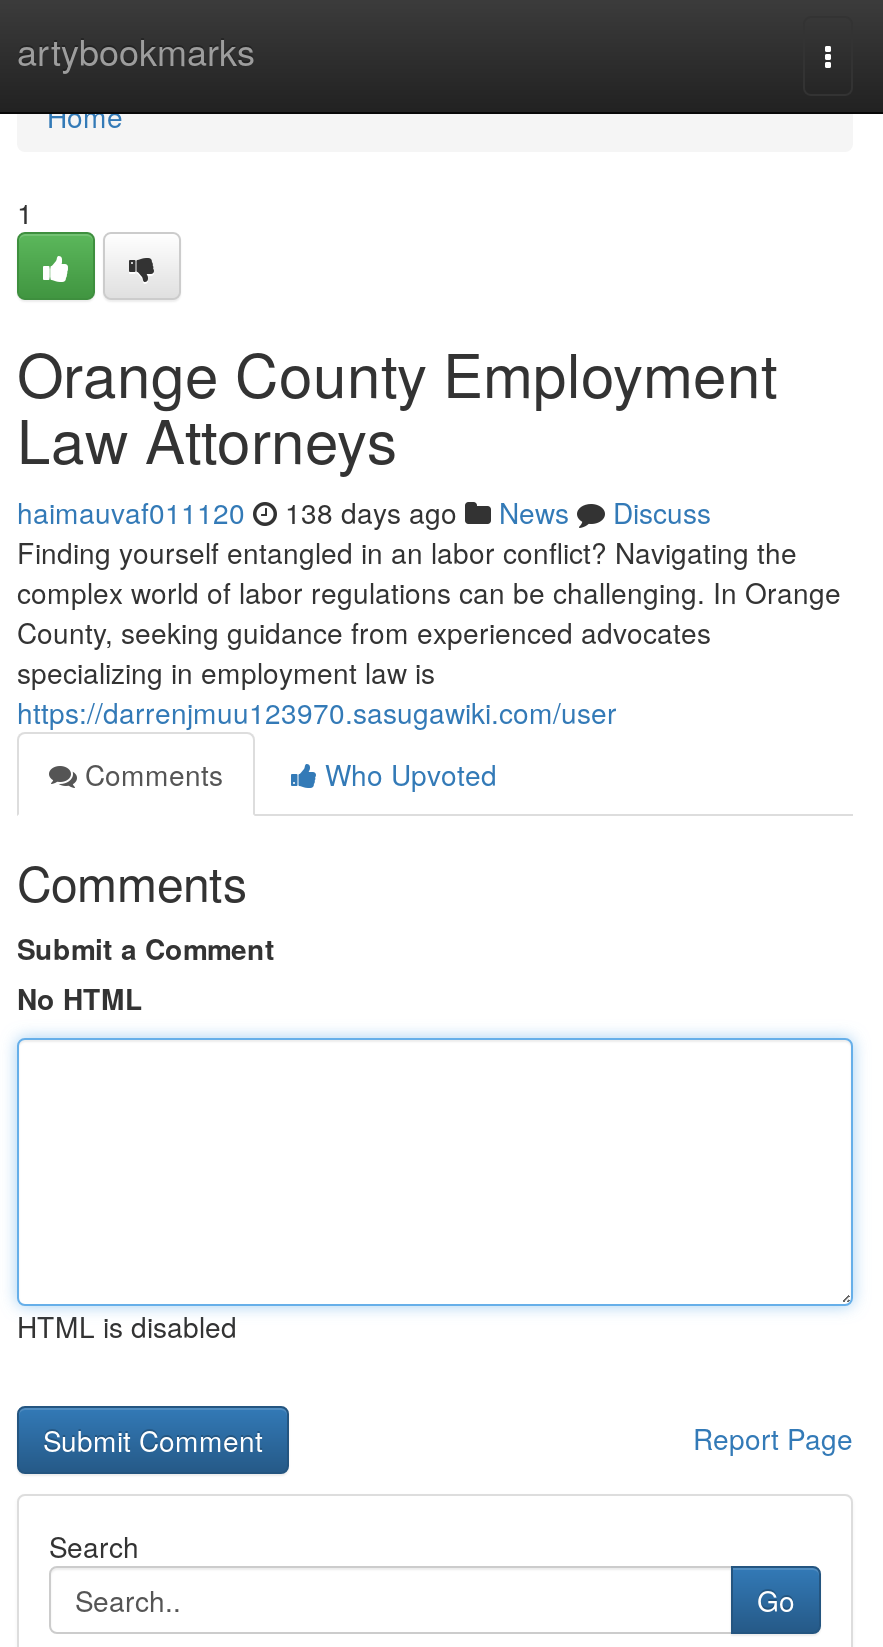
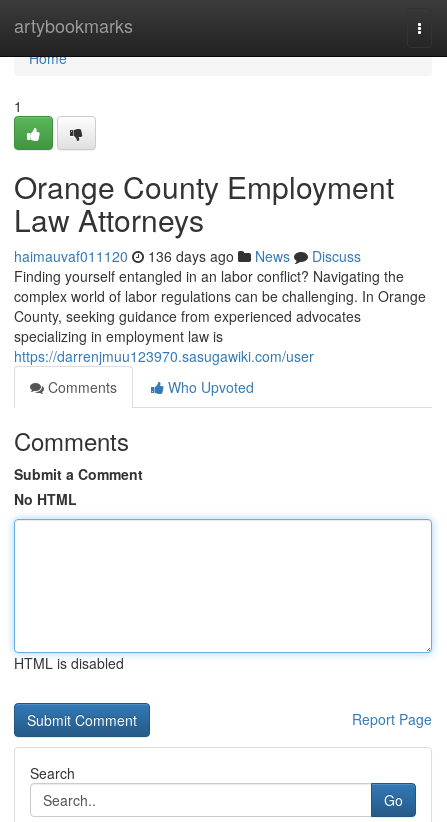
- haimauvaf011120 138 days ago News Discuss
+ haimauvaf011120 136 days ago News Discuss
